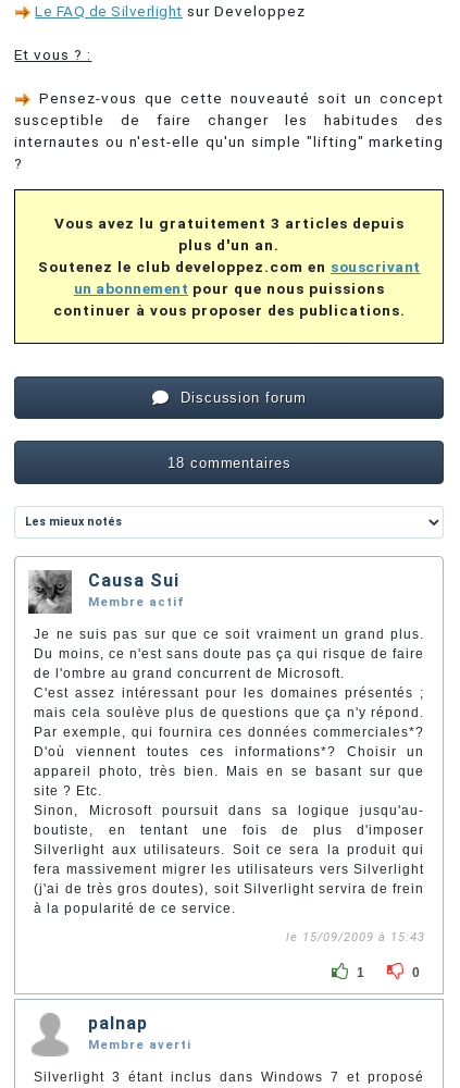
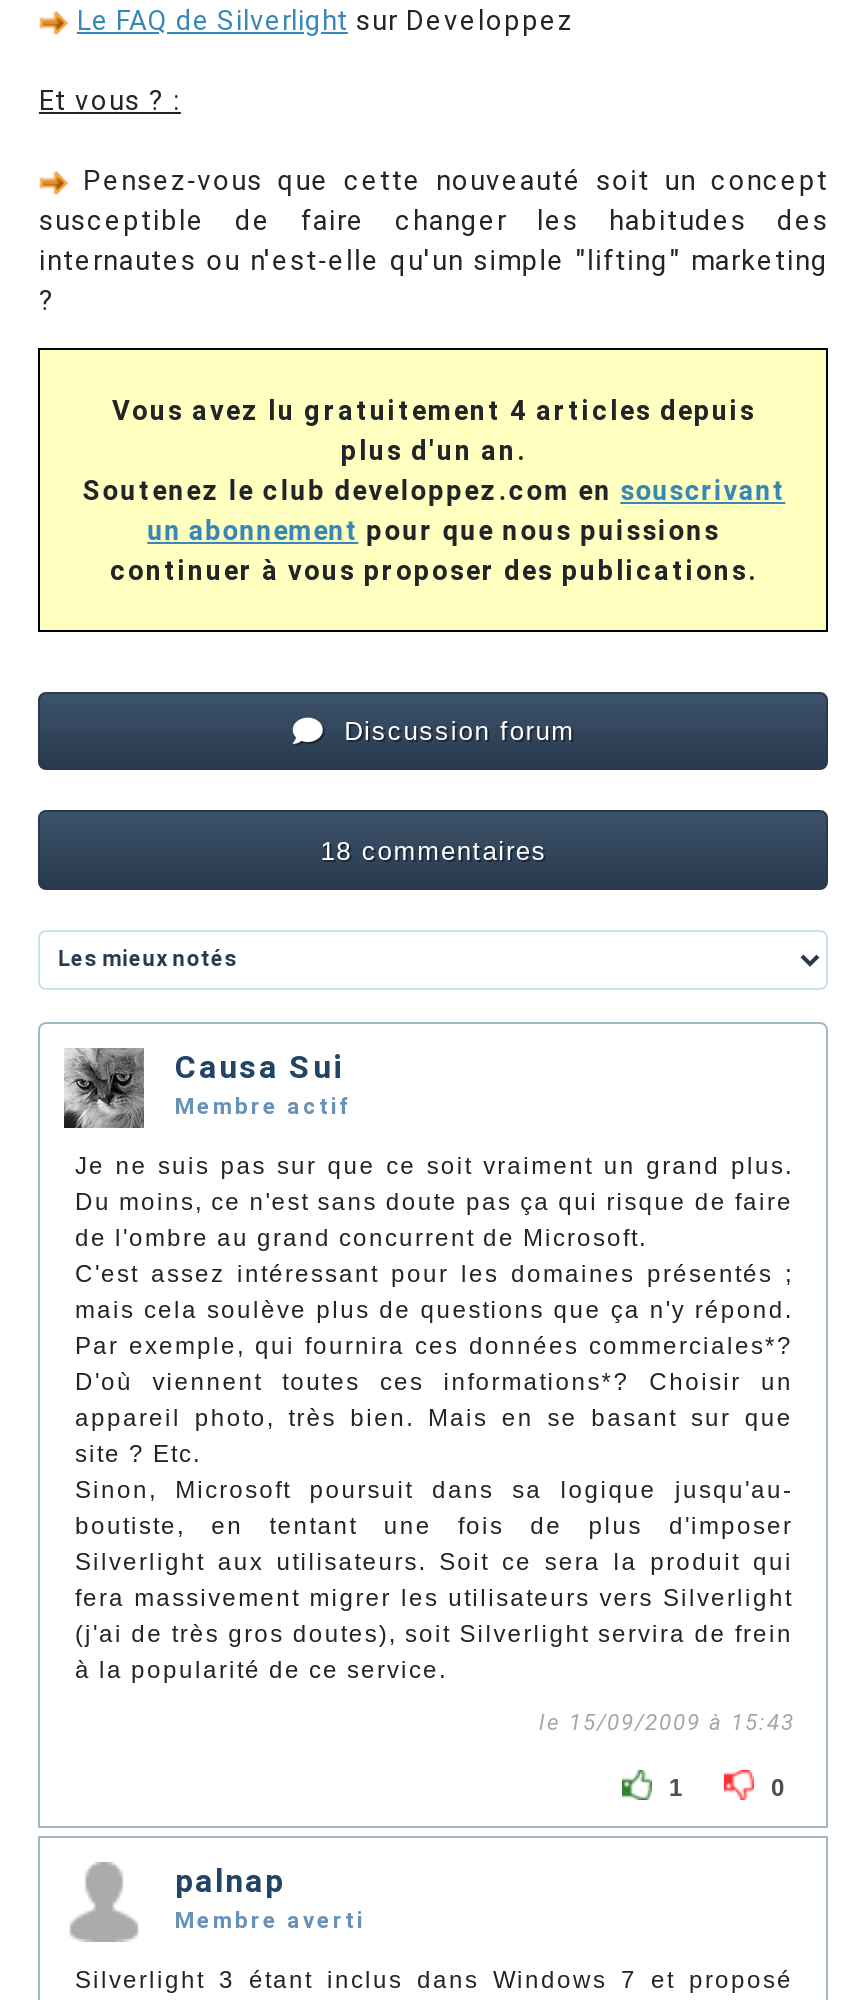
- Vous avez lu gratuitement 3 articles depuis
+ Vous avez lu gratuitement 4 articles depuis
